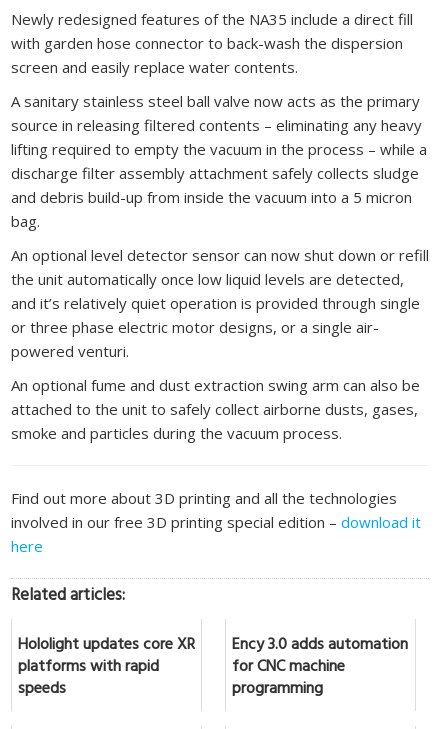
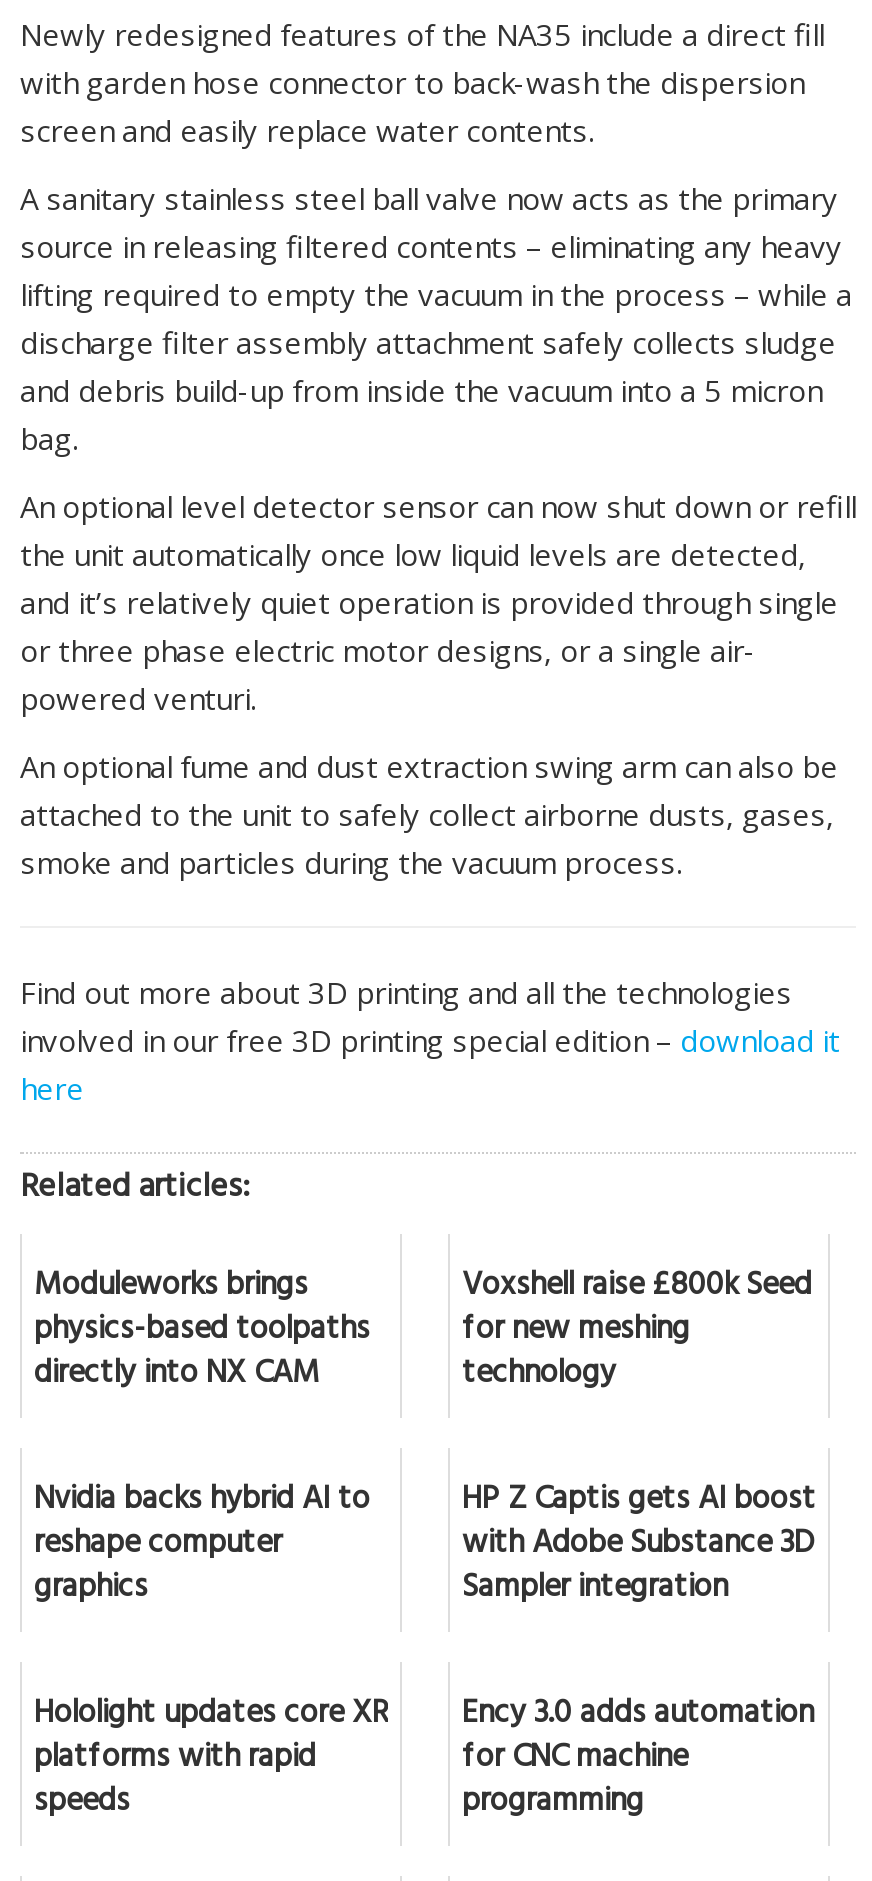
+ Moduleworks brings
+ physics-based toolpaths
+ directly into NX CAM

+ Voxshell raise £800k Seed
+ for new meshing
+ technology
+ Nvidia backs hybrid AI to
+ reshape computer
+ graphics

+ HP Z Captis gets AI boost
+ with Adobe Substance 3D
+ Sampler integration
